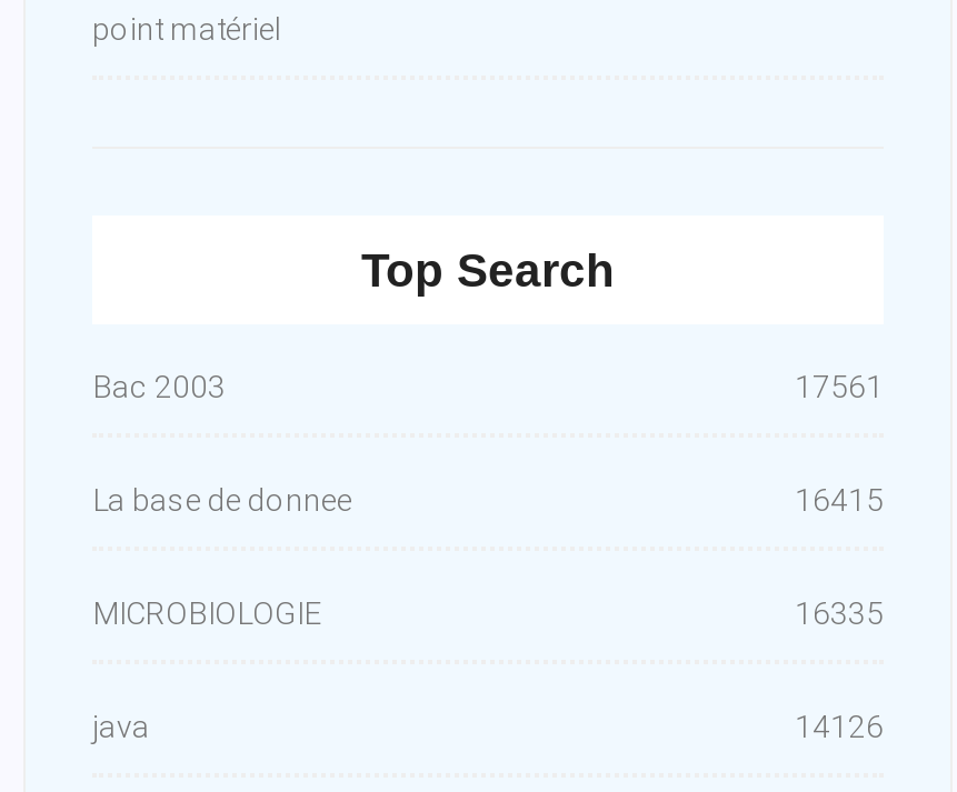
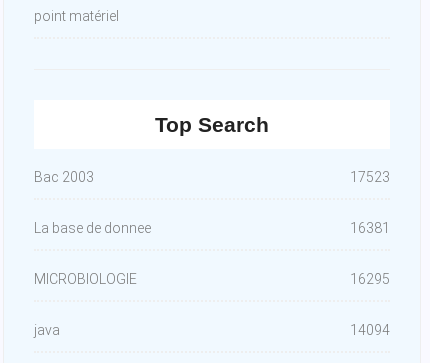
- 17561
+ 17523

- 16415
+ 16381

- 16335
+ 16295

- 14126
+ 14094
